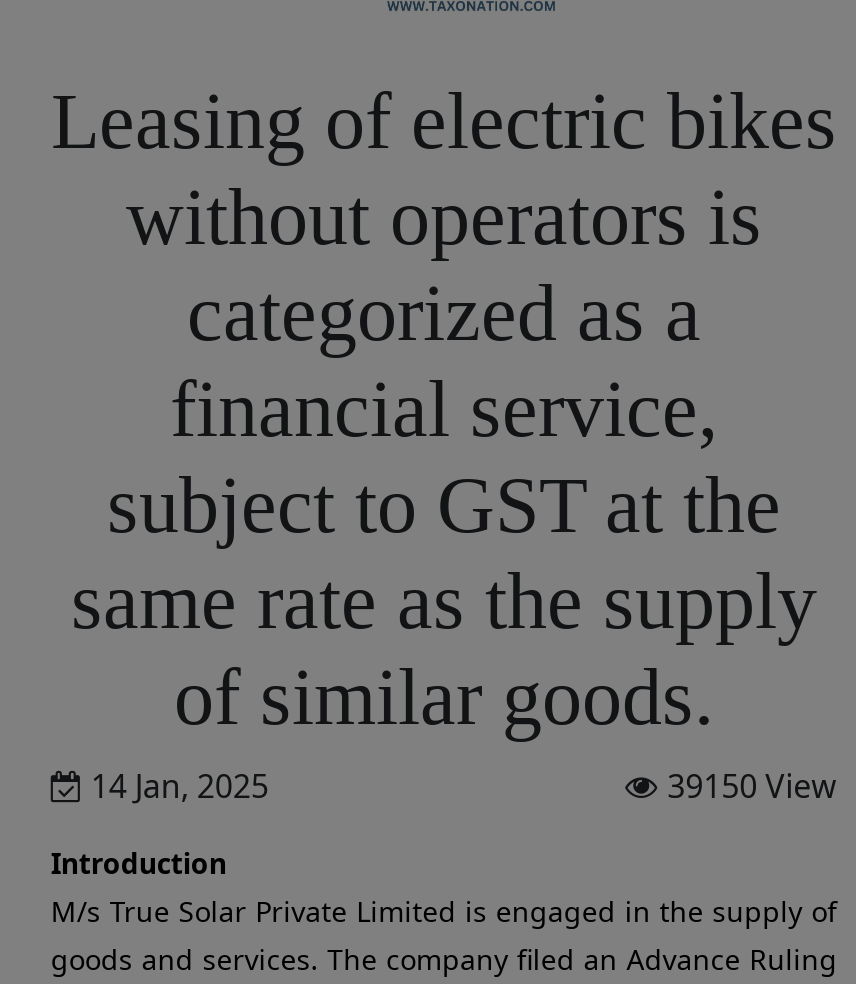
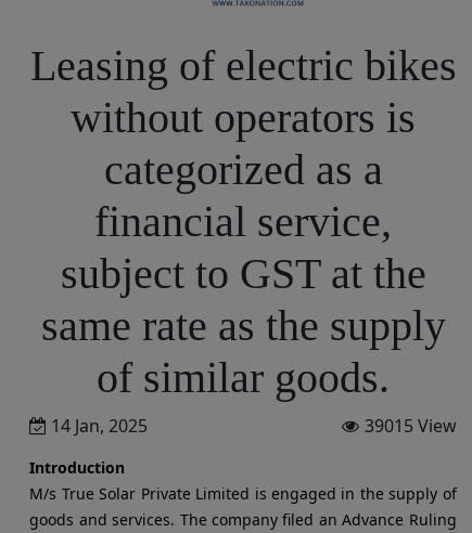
- 39150 View
+ 39015 View
